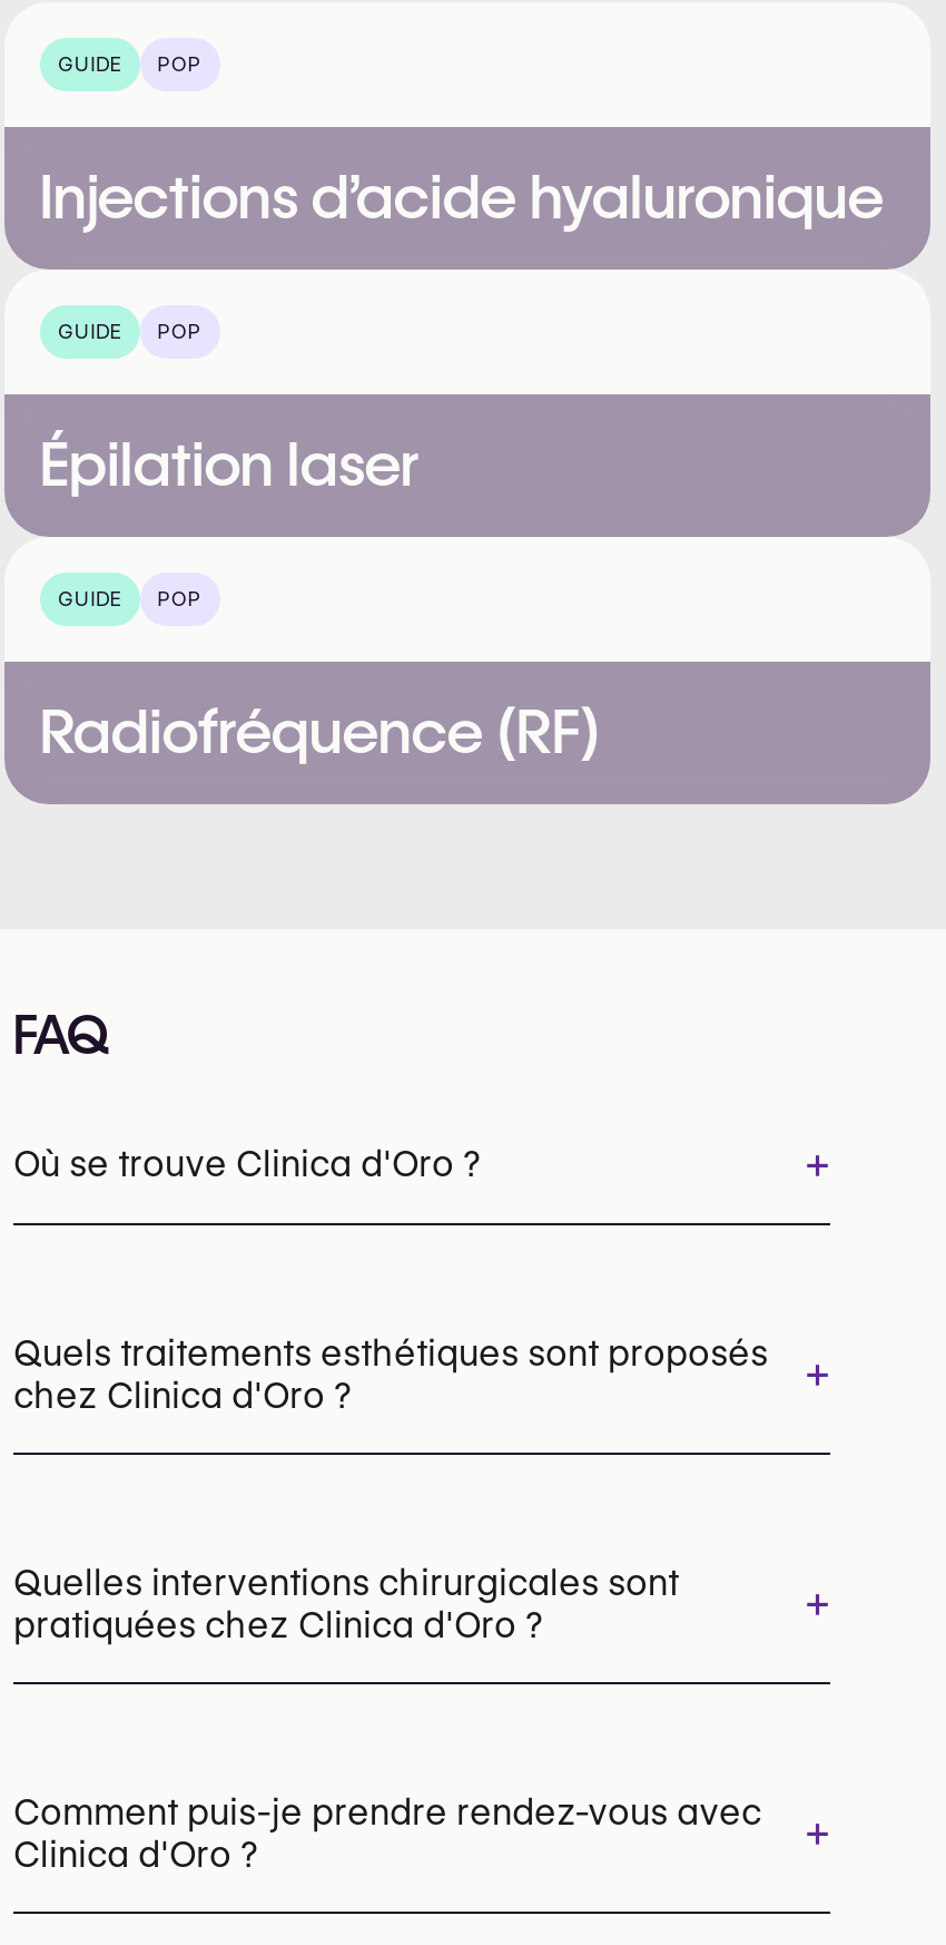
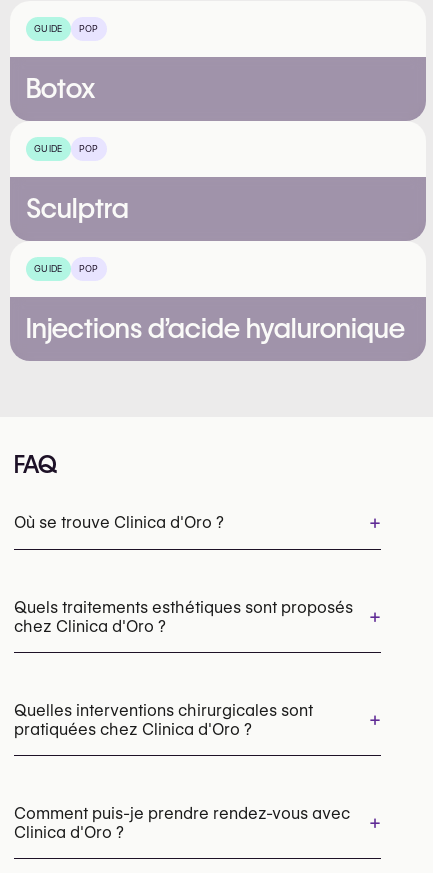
- Injections d’acide hyaluronique
+ Botox

- Épilation laser
+ Sculptra

- Radiofréquence (RF)
+ Injections d’acide hyaluronique
